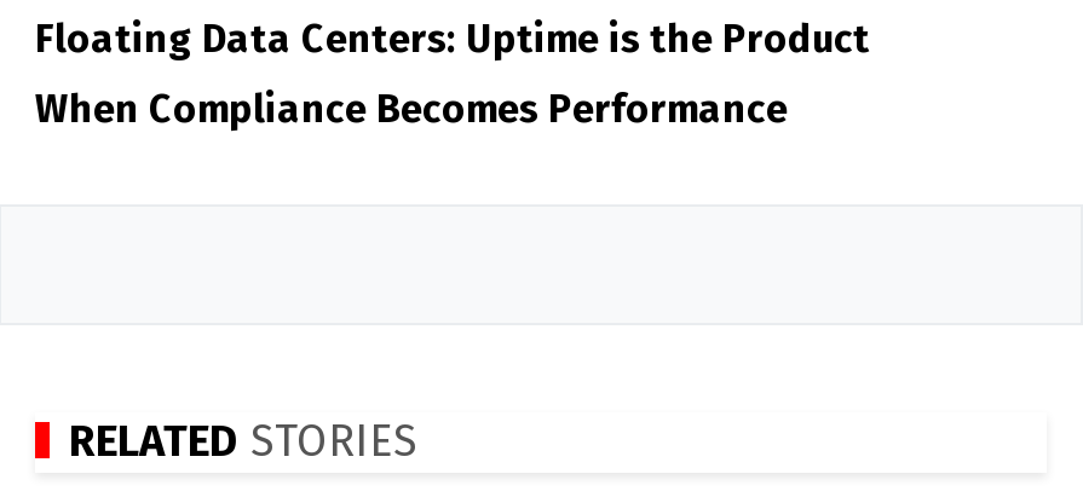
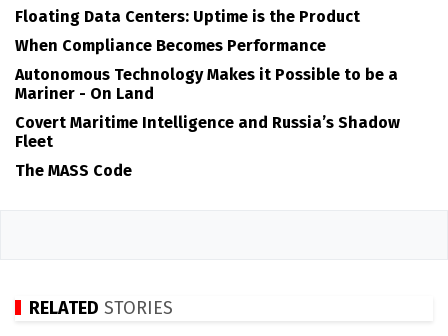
+ Autonomous Technology Makes it Possible to be a
+ Mariner - On Land
+ Covert Maritime Intelligence and Russia’s Shadow
+ Fleet
+ The MASS Code
